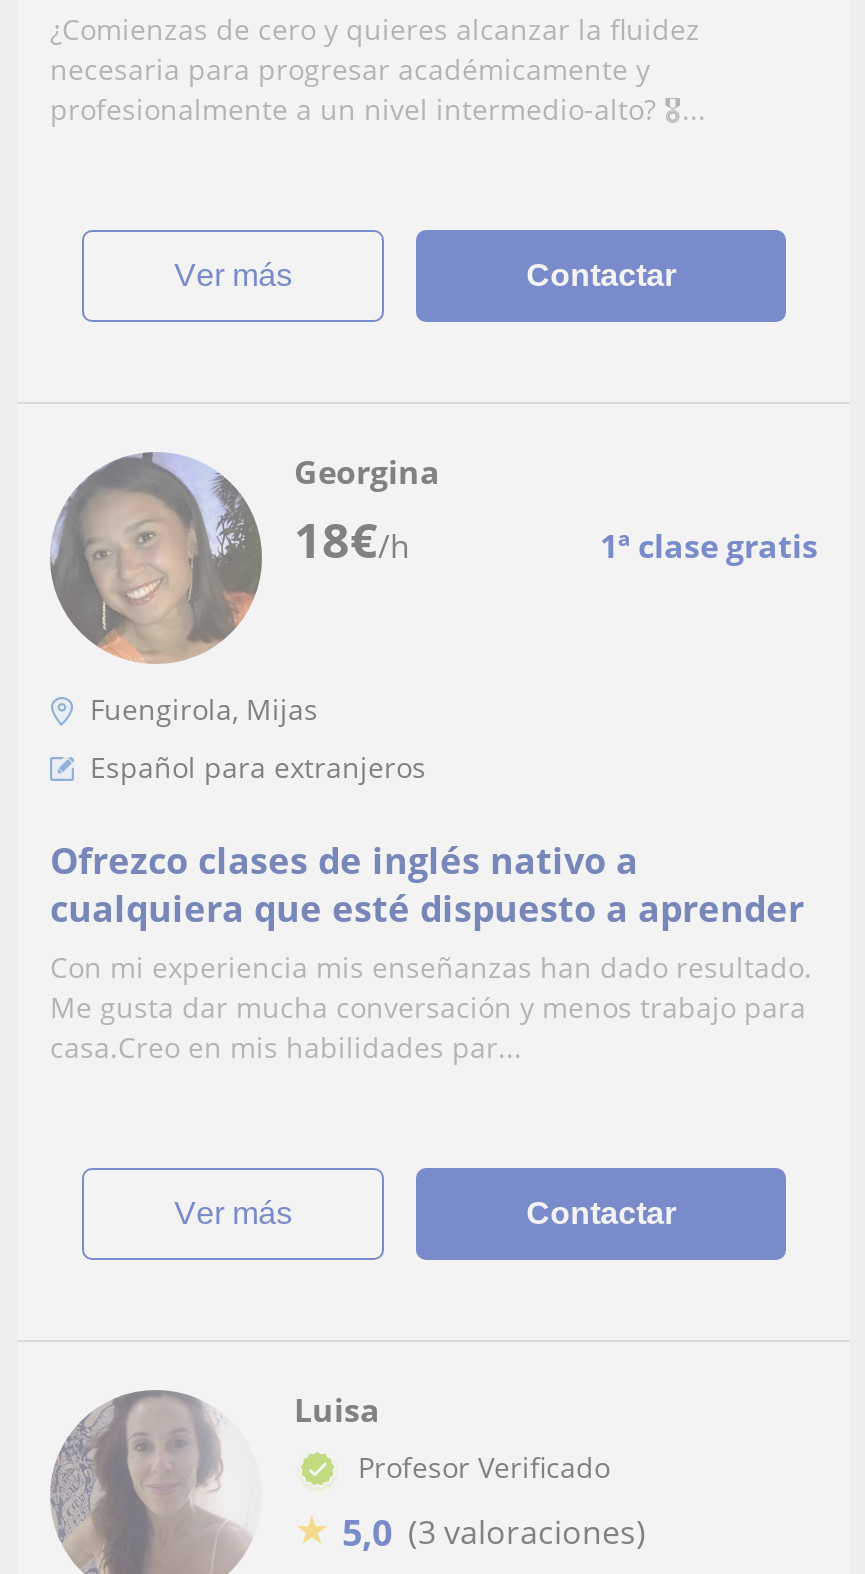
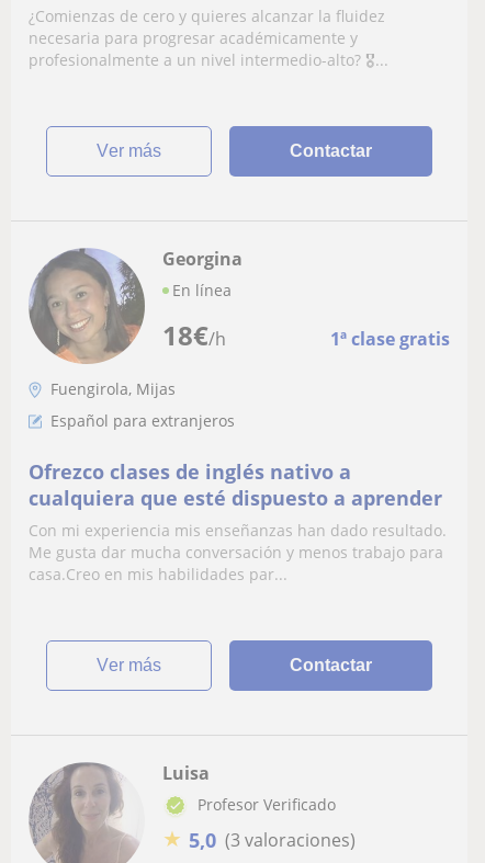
moved down: 18€/h | 1ª clase gratis

+ En línea
